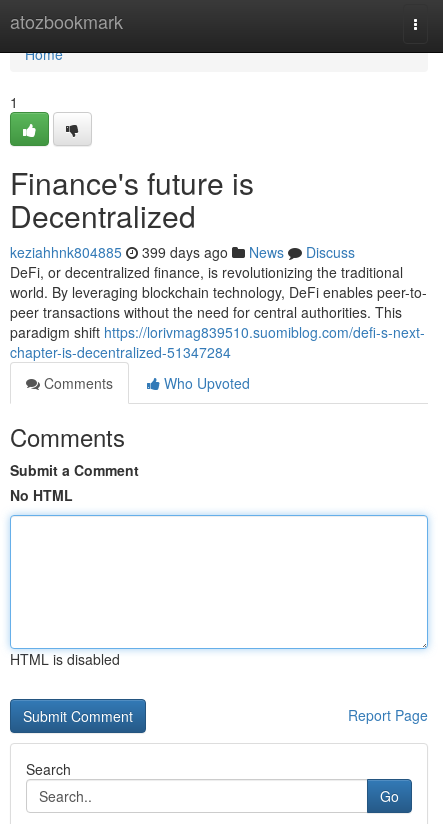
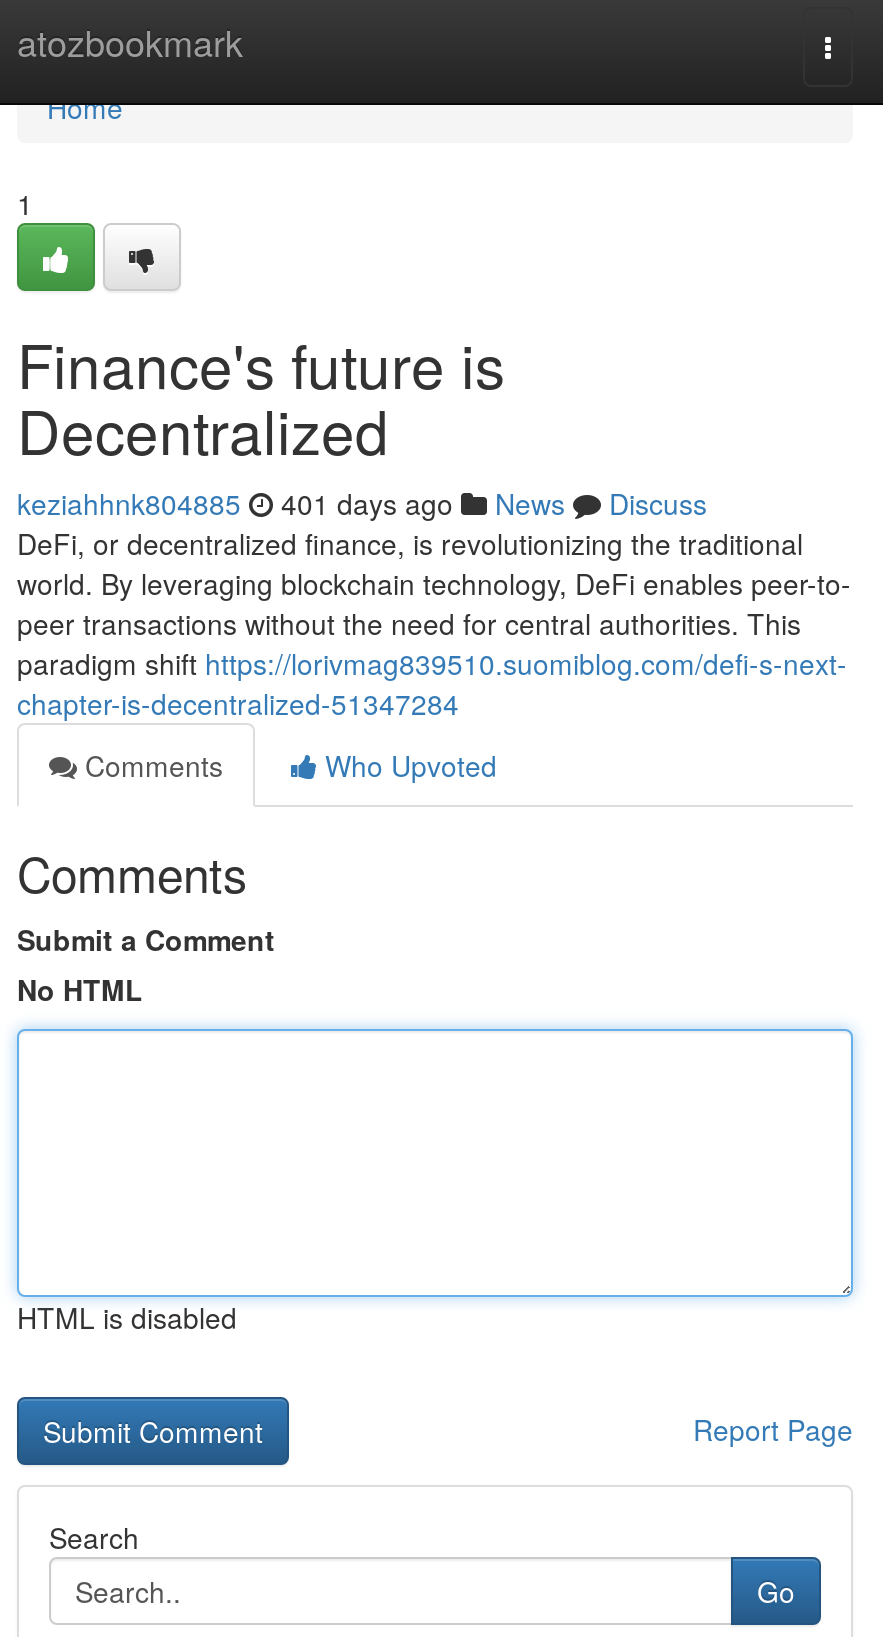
- keziahhnk804885 399 days ago News Discuss
+ keziahhnk804885 401 days ago News Discuss
